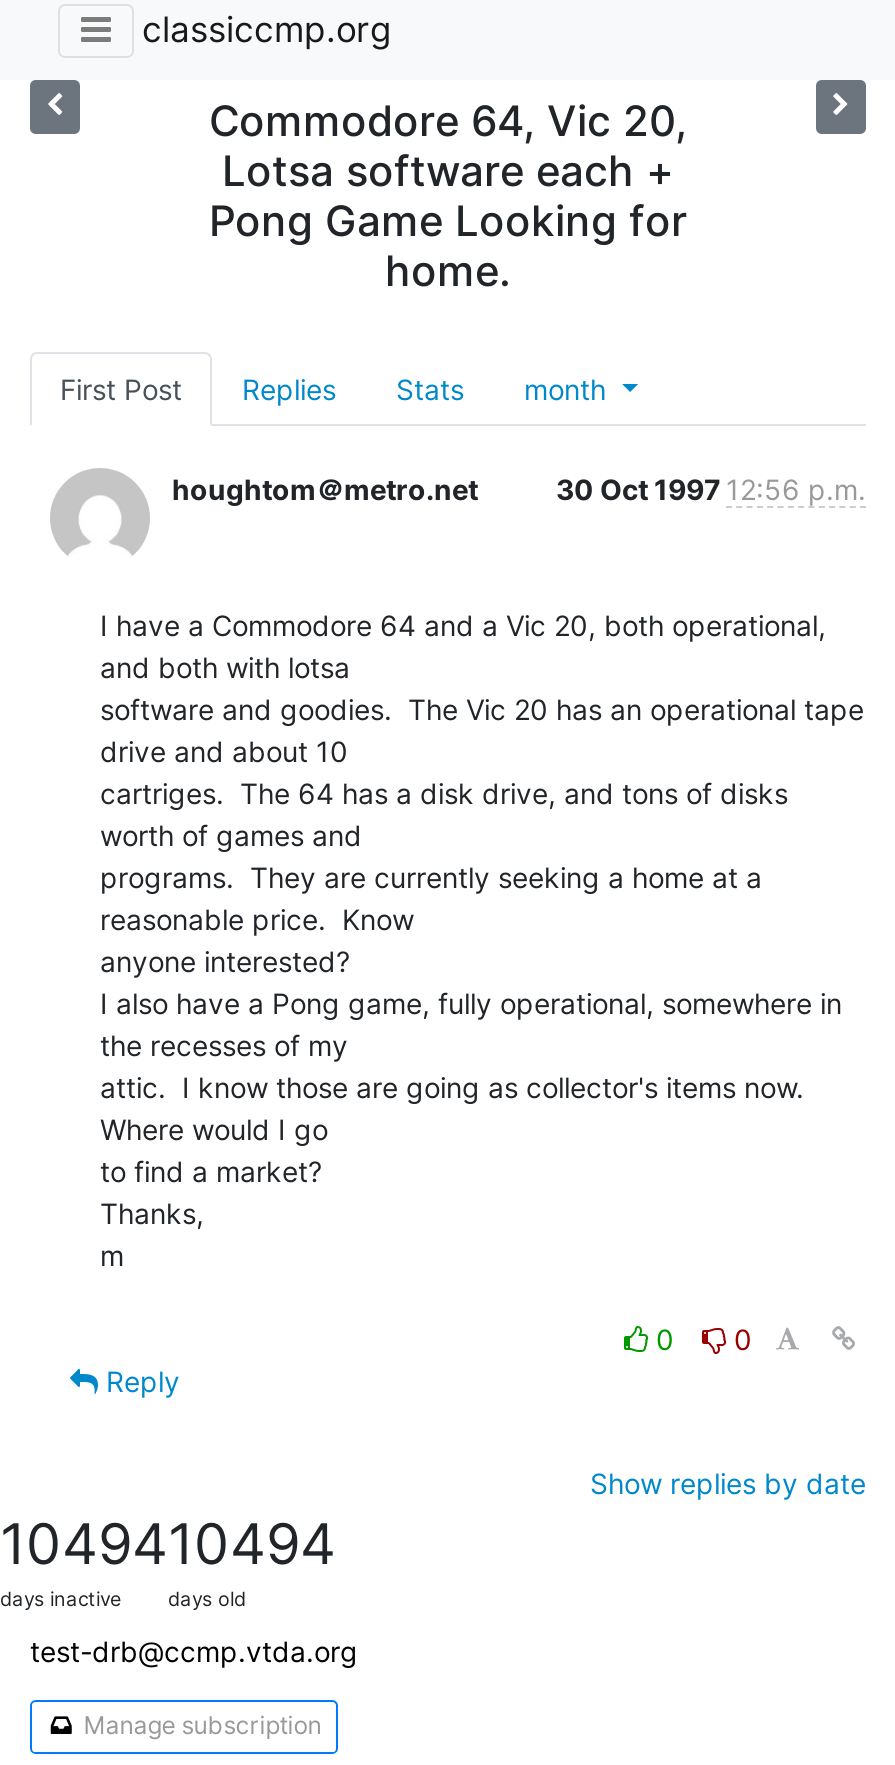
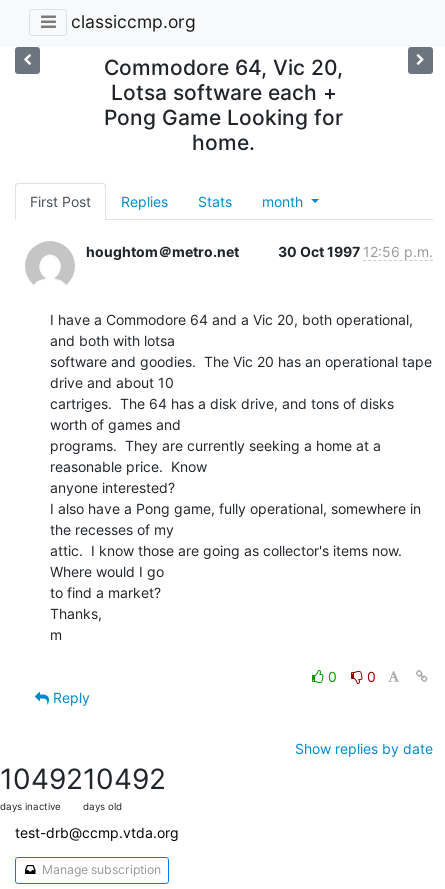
- 10494
+ 10492

- 10494
+ 10492
